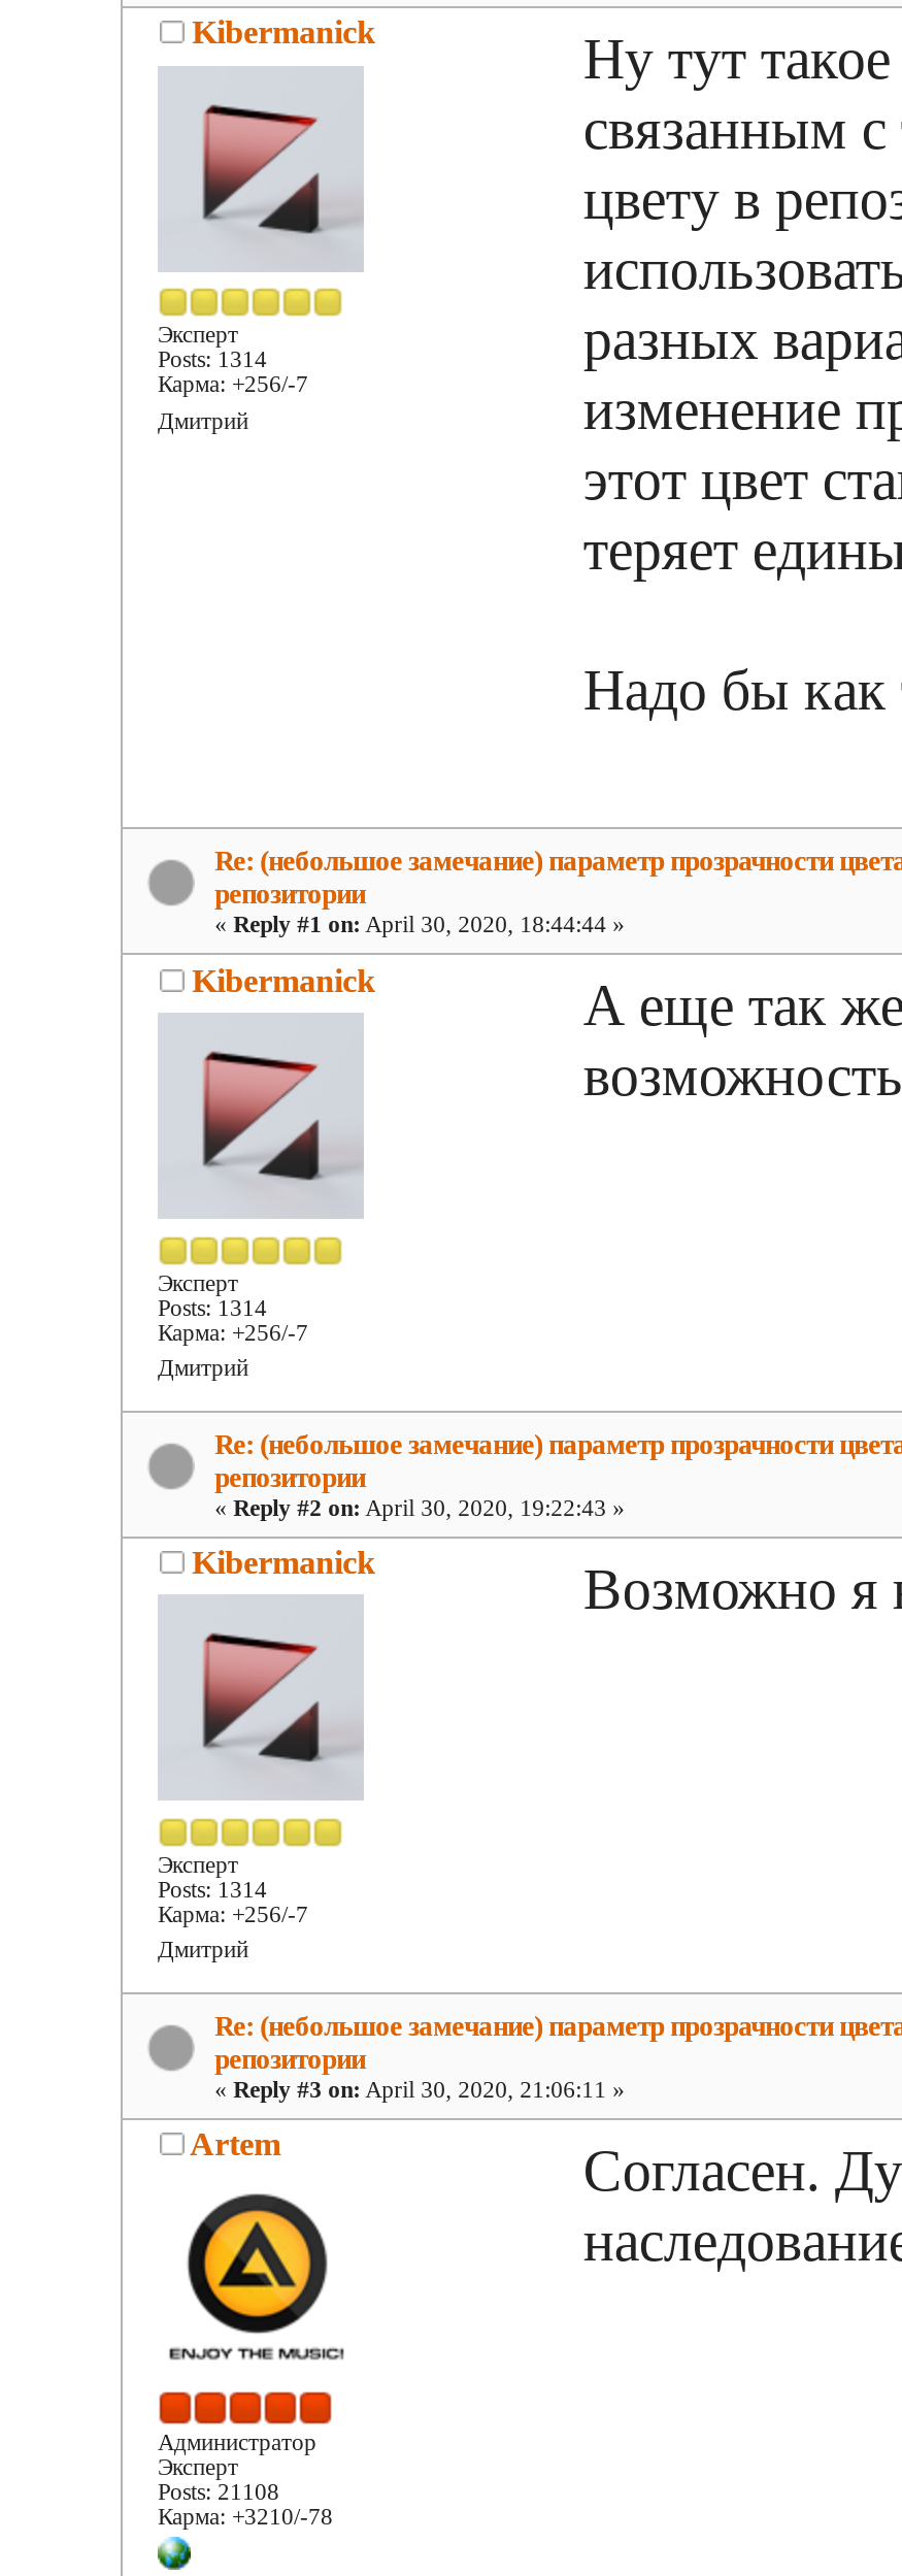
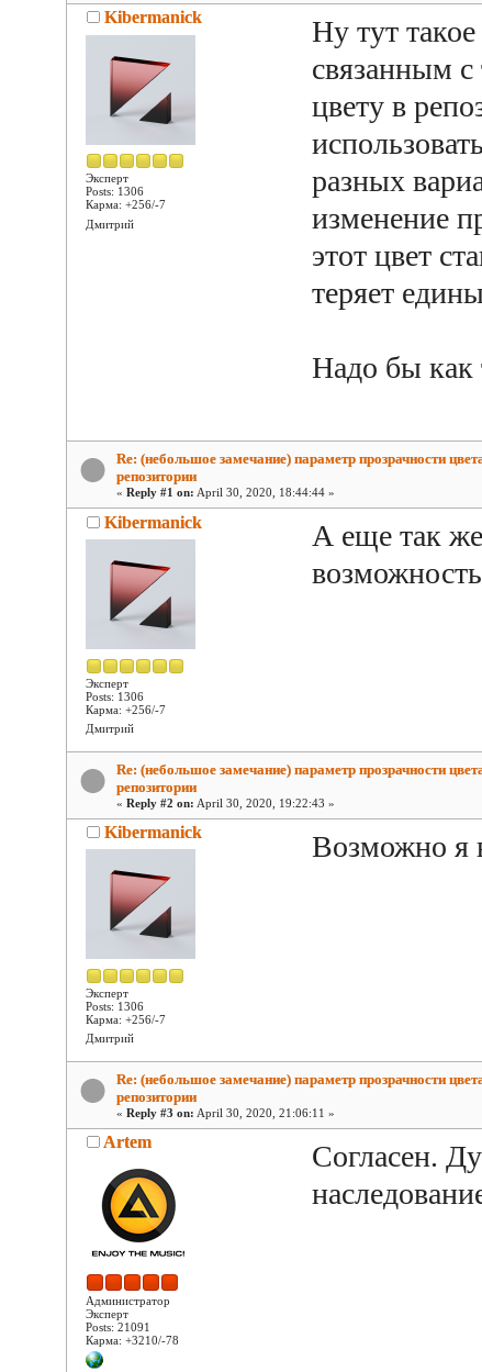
- Posts: 1314
+ Posts: 1306

- Posts: 1314
+ Posts: 1306

- Posts: 1314
+ Posts: 1306

- Posts: 21108
+ Posts: 21091
